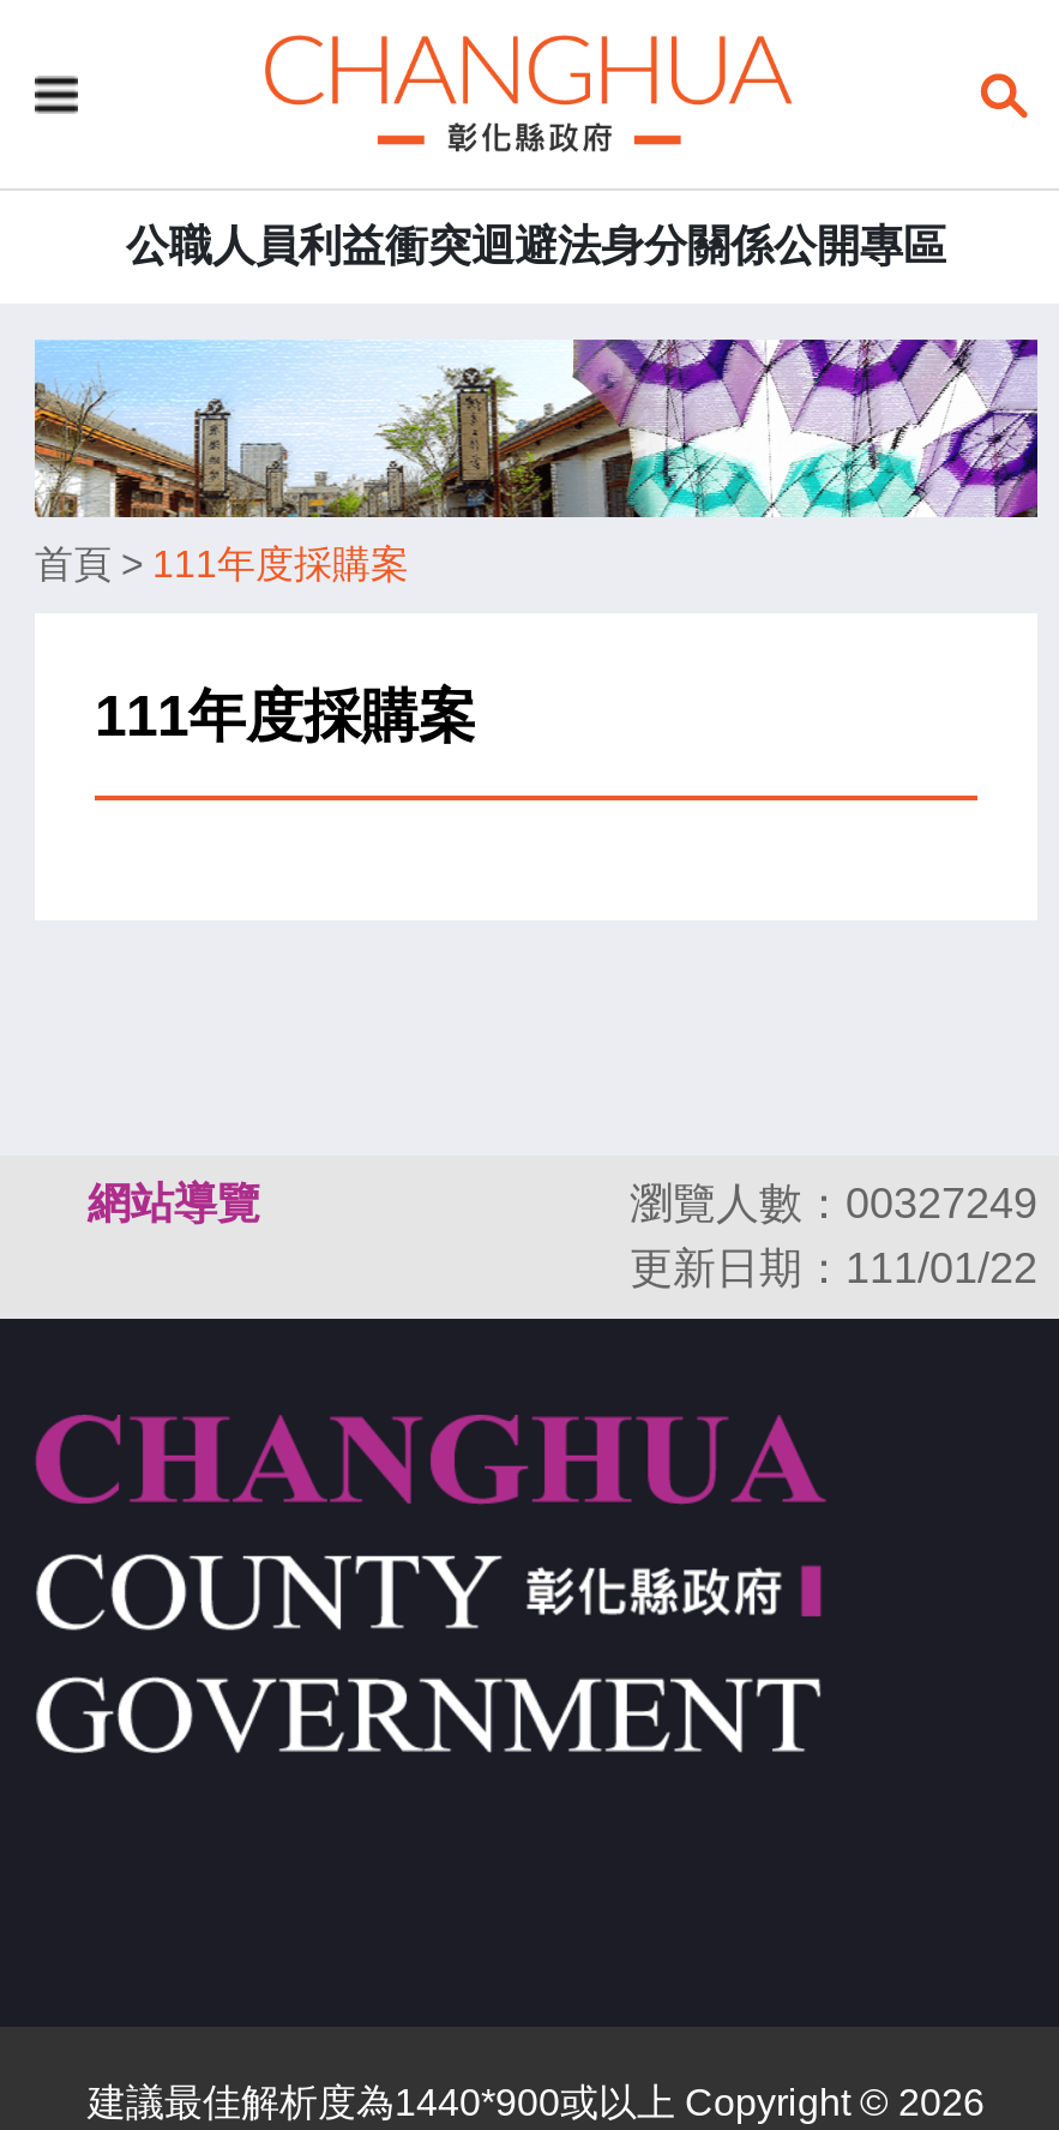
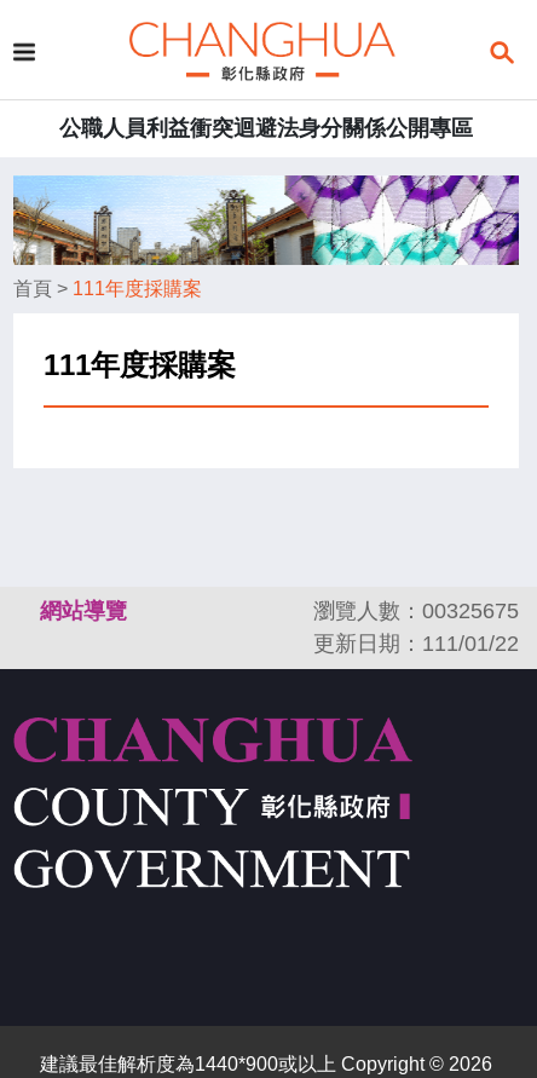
- 瀏覽人數：00327249
+ 瀏覽人數：00325675
